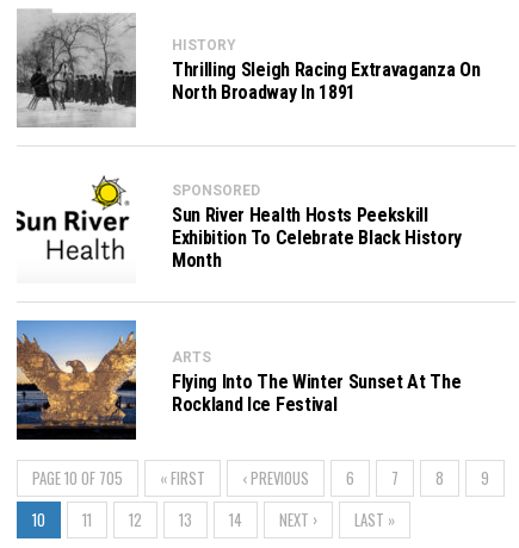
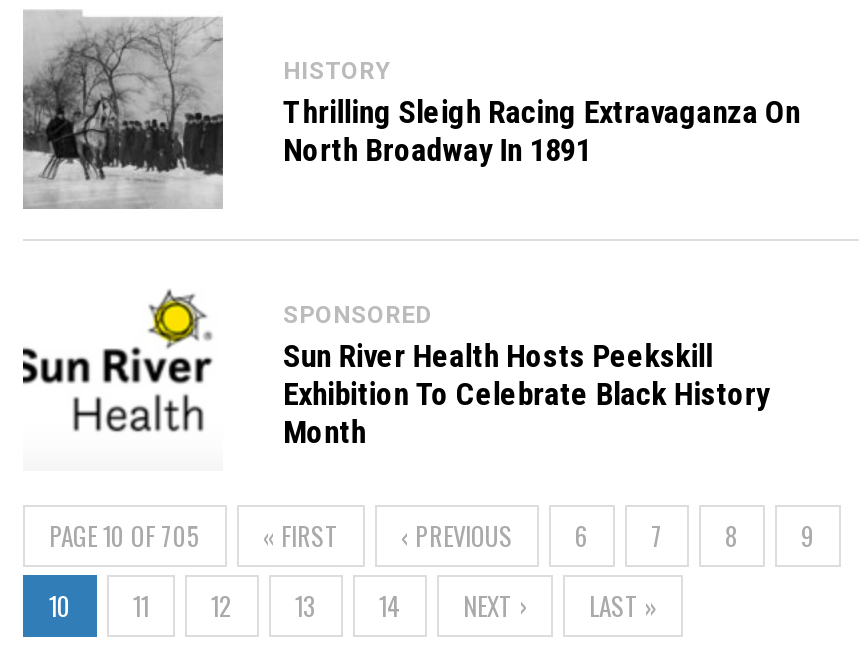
- [image]
- ARTS
- Flying Into The Winter Sunset At The
- Rockland Ice Festival
